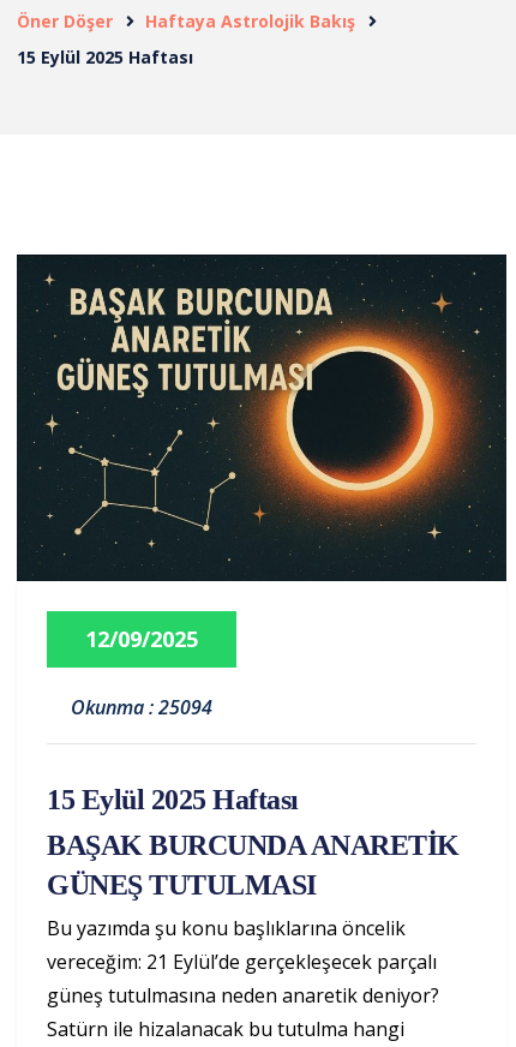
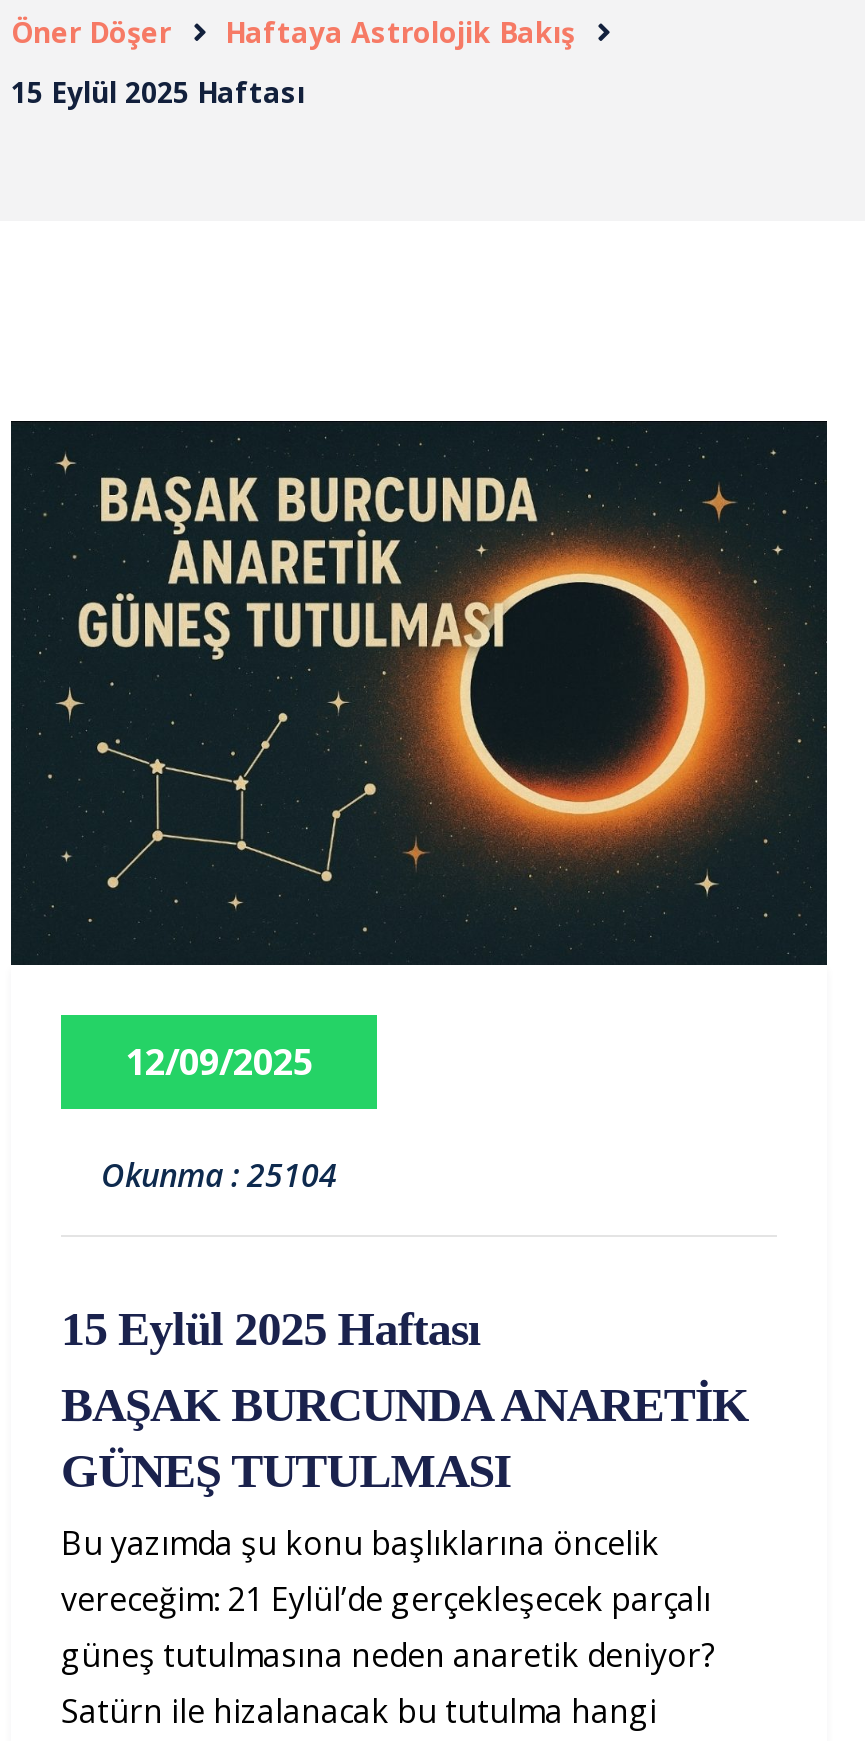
- Okunma : 25094
+ Okunma : 25104
